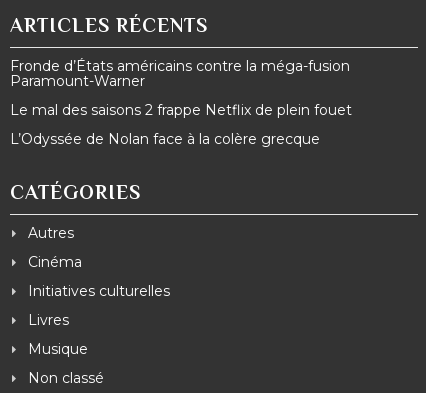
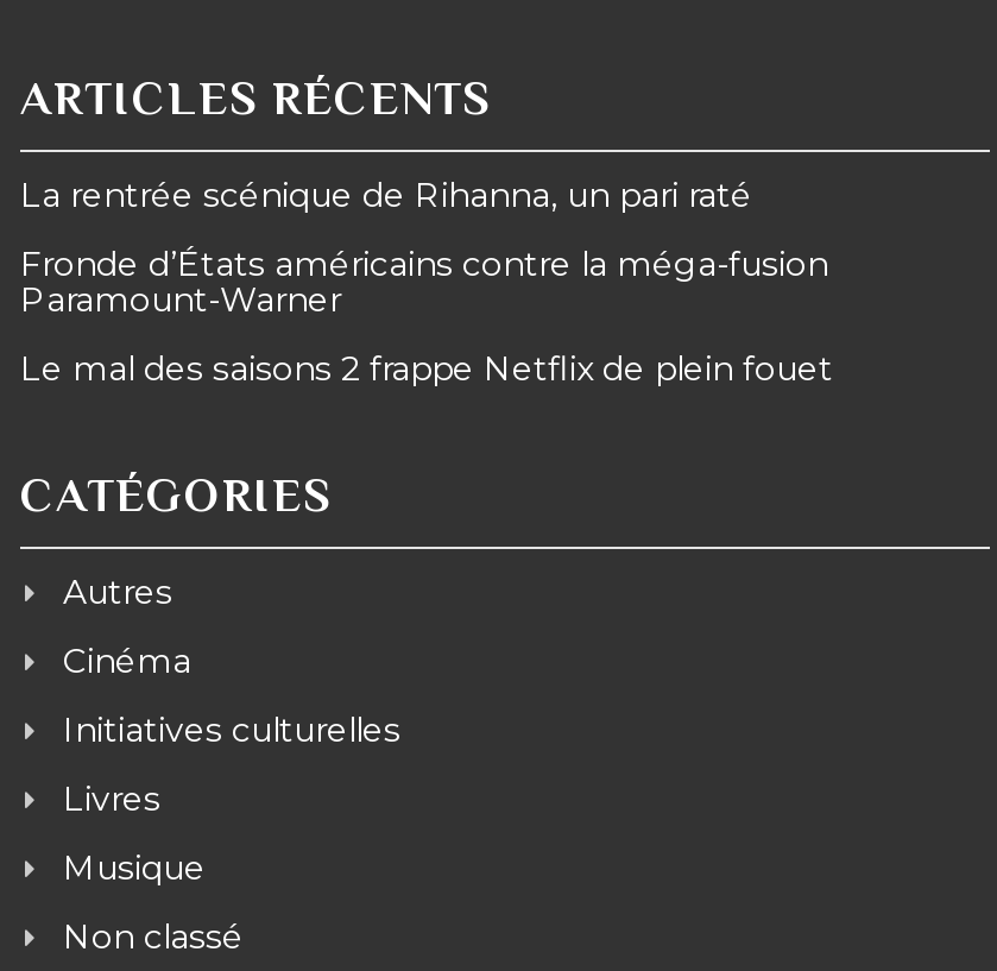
+ La rentrée scénique de Rihanna, un pari raté

moved down: Fronde d’États américains contre la méga-fusion | Paramount-Warner | Le mal des saisons 2 frappe Netflix de plein fouet

- L’Odyssée de Nolan face à la colère grecque
